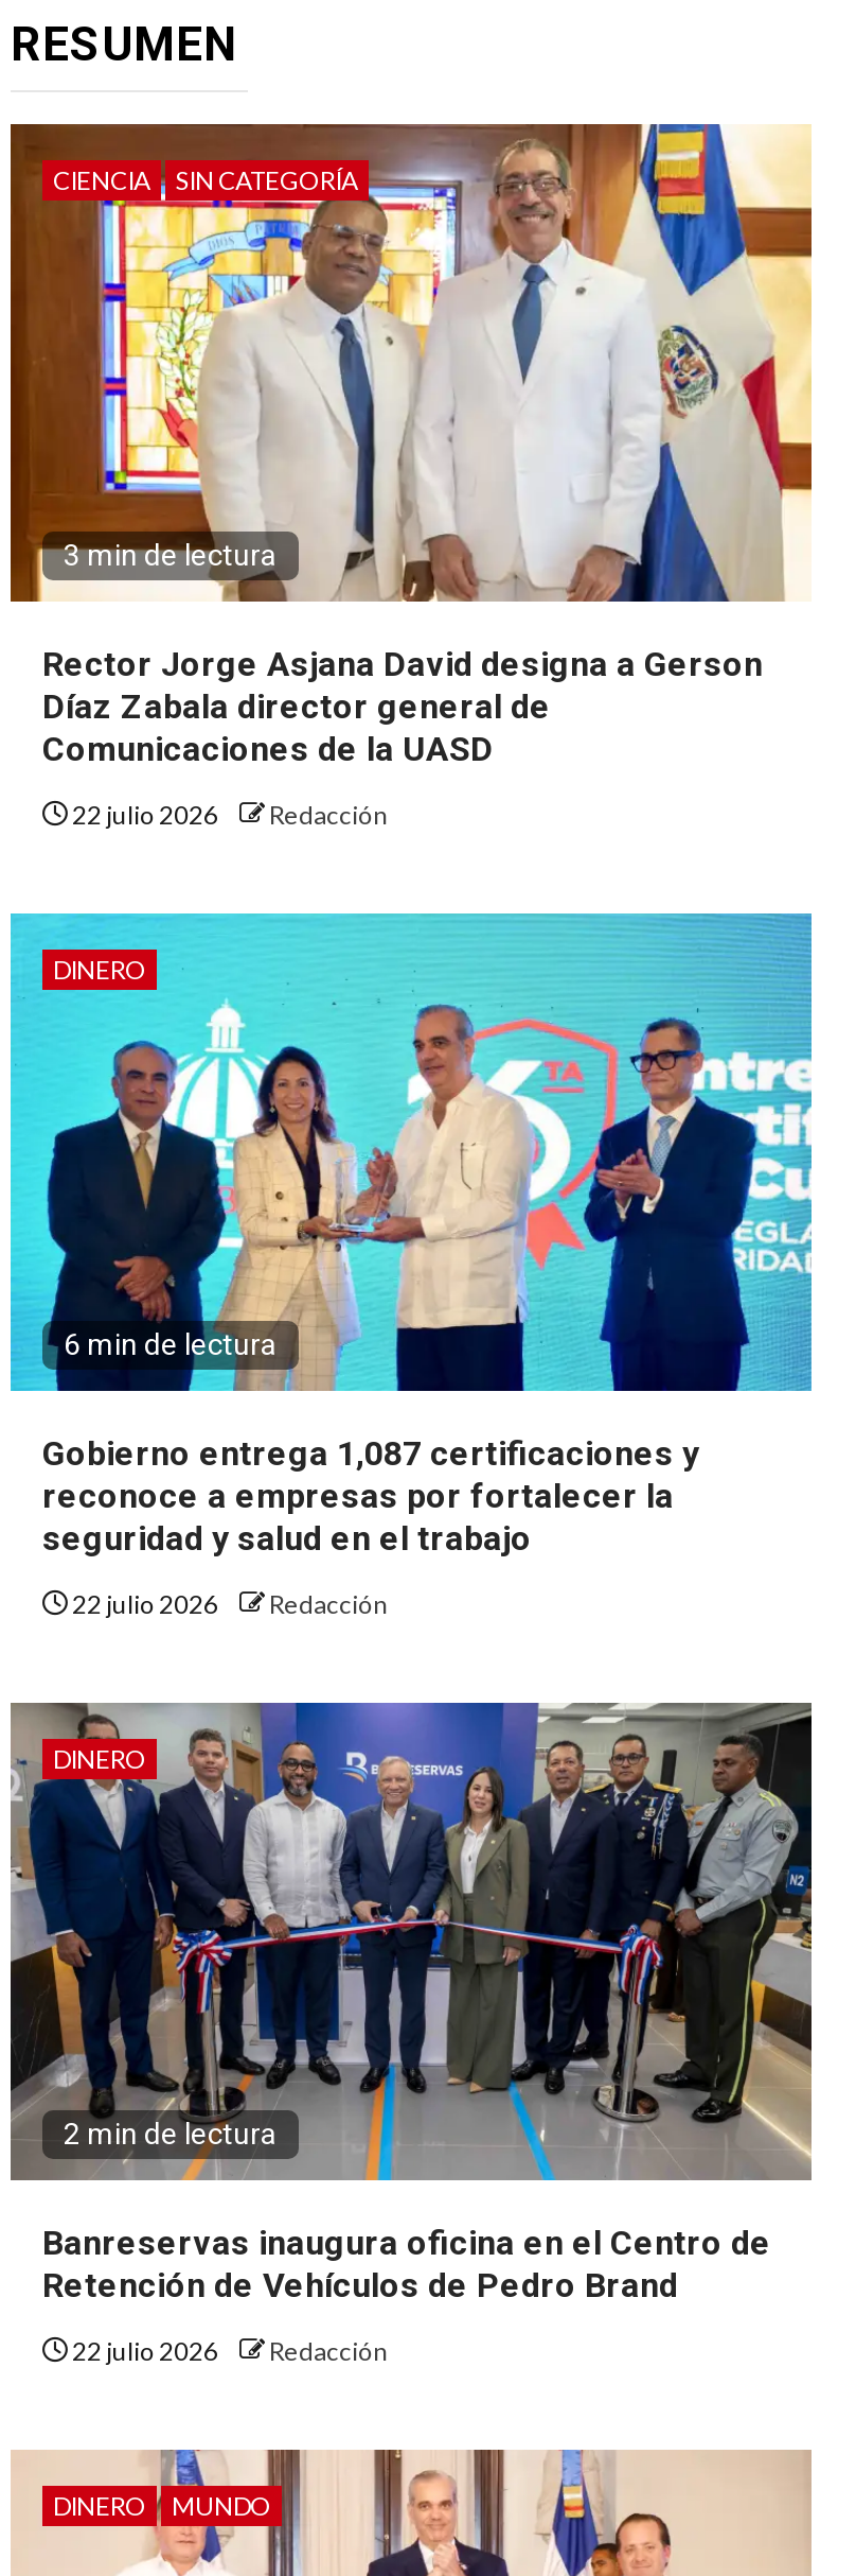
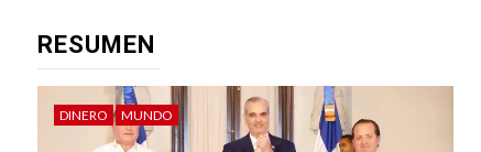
- [image]
- CIENCIA
- SIN CATEGORÍA

- 3 min de lectura
- Rector Jorge Asjana David designa a Gerson
- Díaz Zabala director general de
- Comunicaciones de la UASD
- 22 julio 2026
- Redacción

- [image]
- DINERO

- 6 min de lectura
- Gobierno entrega 1,087 certificaciones y
- reconoce a empresas por fortalecer la
- seguridad y salud en el trabajo
- 22 julio 2026
- Redacción

- [image]
- DINERO

- 2 min de lectura
- Banreservas inaugura oficina en el Centro de
- Retención de Vehículos de Pedro Brand
- 22 julio 2026
- Redacción
